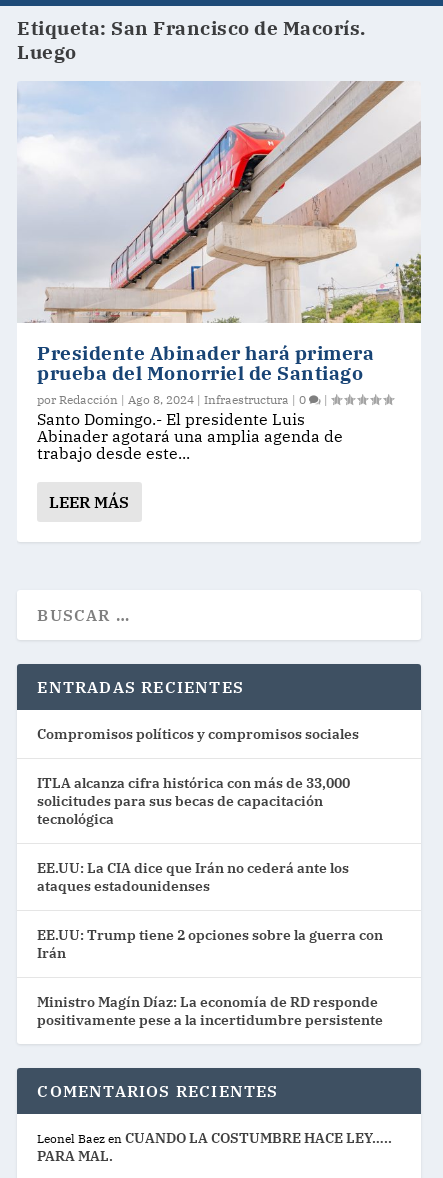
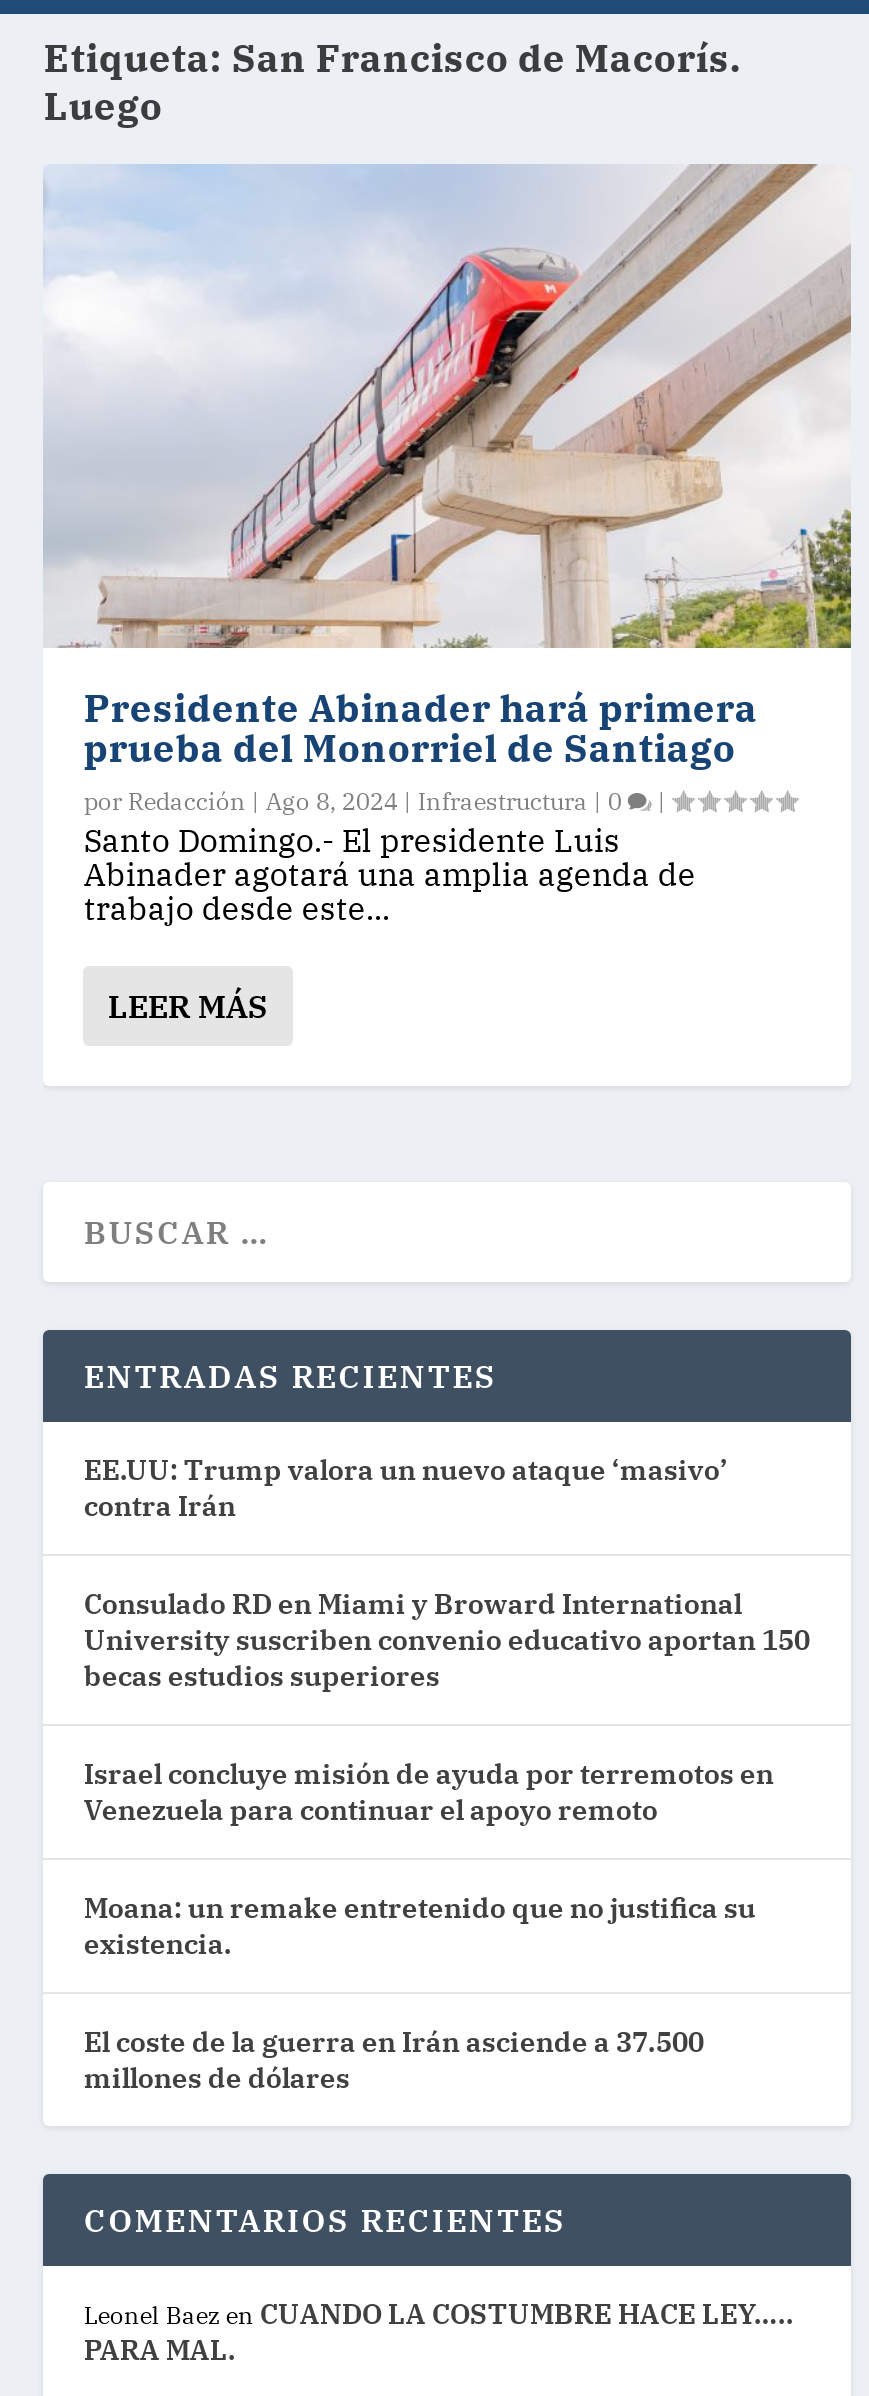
- Compromisos políticos y compromisos sociales
+ EE.UU: Trump valora un nuevo ataque ‘masivo’
+ contra Irán

- ITLA alcanza cifra histórica con más de 33,000
- solicitudes para sus becas de capacitación
- tecnológica
+ Consulado RD en Miami y Broward International
+ University suscriben convenio educativo aportan 150
+ becas estudios superiores

- EE.UU: La CIA dice que Irán no cederá ante los
- ataques estadounidenses
+ Israel concluye misión de ayuda por terremotos en
+ Venezuela para continuar el apoyo remoto

- EE.UU: Trump tiene 2 opciones sobre la guerra con
- Irán
+ Moana: un remake entretenido que no justifica su
+ existencia.

- Ministro Magín Díaz: La economía de RD responde
- positivamente pese a la incertidumbre persistente
+ El coste de la guerra en Irán asciende a 37.500
+ millones de dólares
